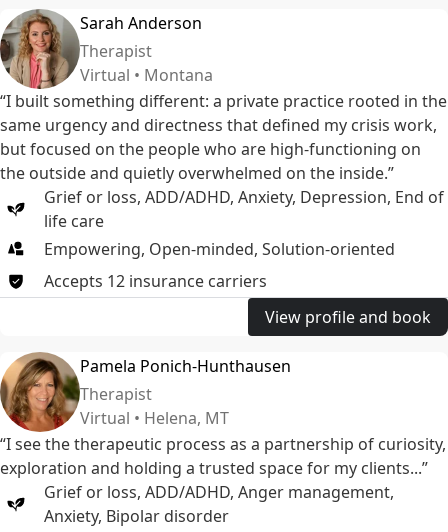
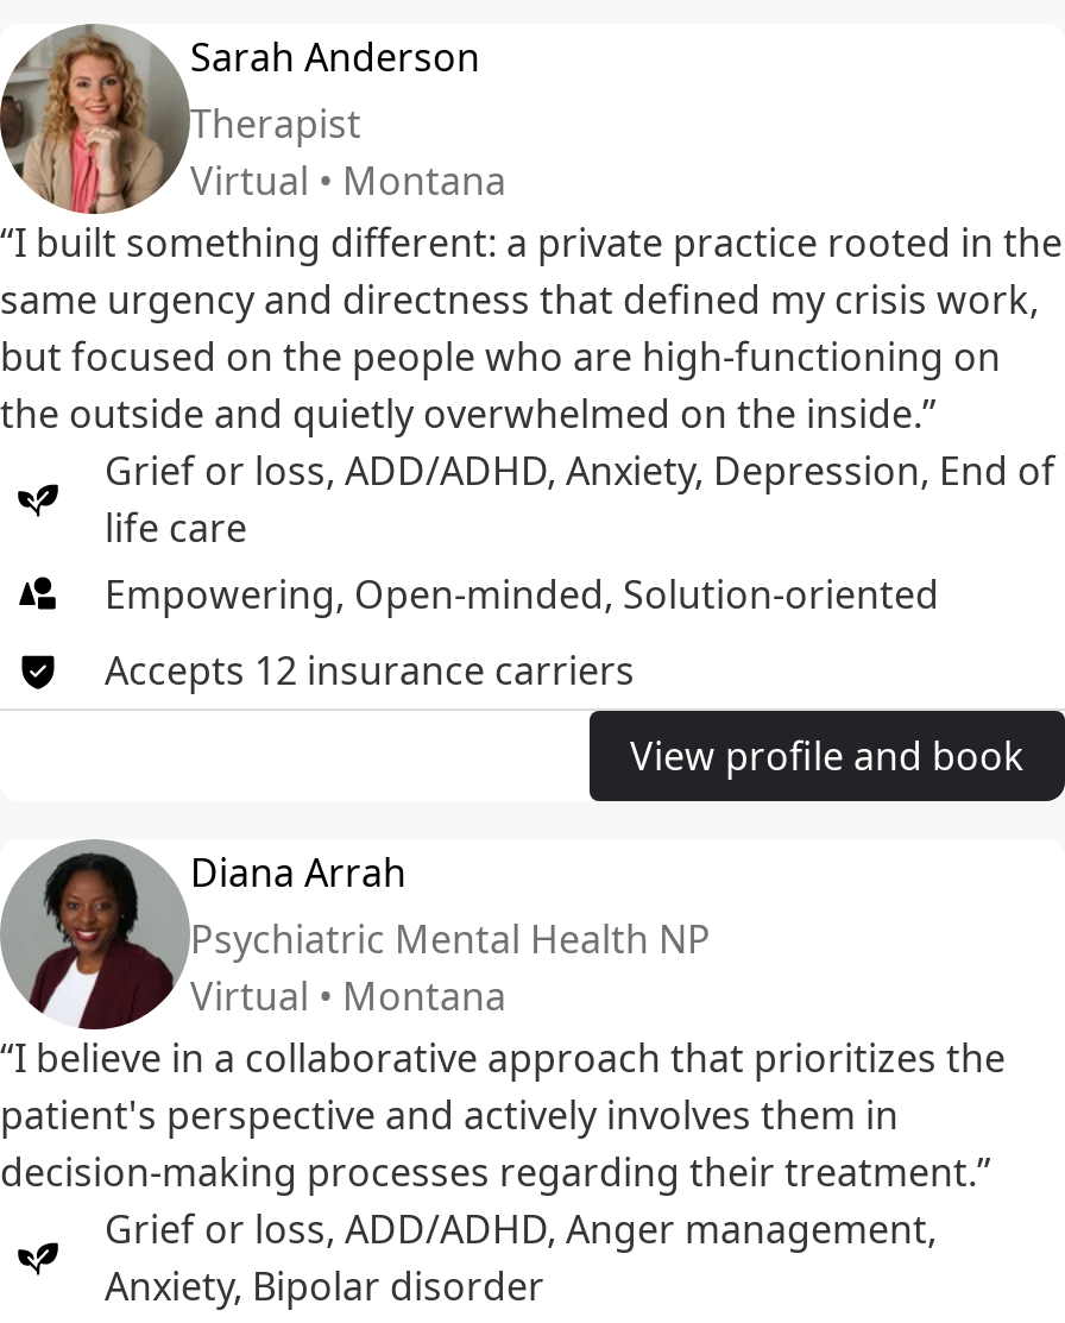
- [image]
- Pamela Ponich-Hunthausen
- Therapist
- Virtual • Helena, MT
- “I see the therapeutic process as a partnership of curiosity,
- exploration and holding a trusted space for my clients...”
+ [image]
+ Diana Arrah
+ Psychiatric Mental Health NP
+ Virtual • Montana
+ “I believe in a collaborative approach that prioritizes the
+ patient's perspective and actively involves them in
+ decision-making processes regarding their treatment.”
